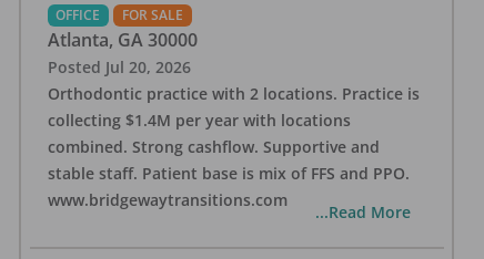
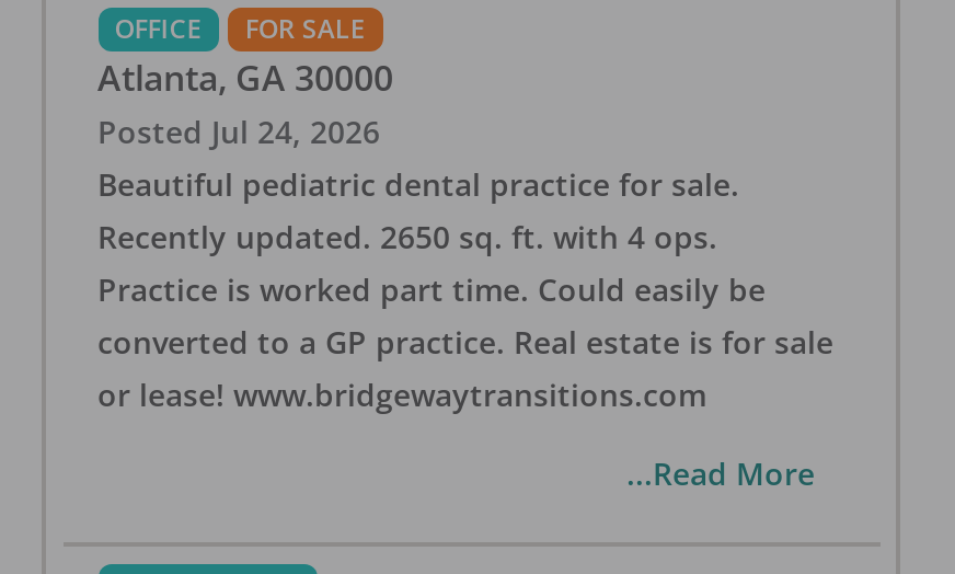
- Posted Jul 20, 2026
- Orthodontic practice with 2 locations. Practice is
- collecting $1.4M per year with locations
- combined. Strong cashflow. Supportive and
- stable staff. Patient base is mix of FFS and PPO.
- www.bridgewaytransitions.com
+ Posted Jul 24, 2026
+ Beautiful pediatric dental practice for sale.
+ Recently updated. 2650 sq. ft. with 4 ops.
+ Practice is worked part time. Could easily be
+ converted to a GP practice. Real estate is for sale
+ or lease! www.bridgewaytransitions.com
